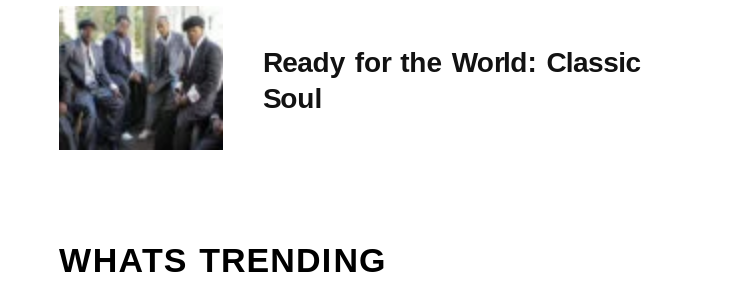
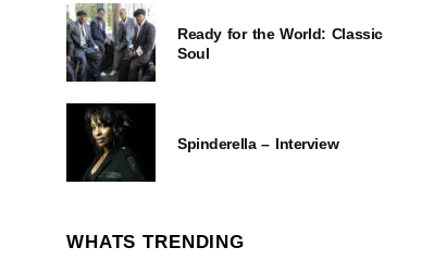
+ [image]
+ Spinderella – Interview
